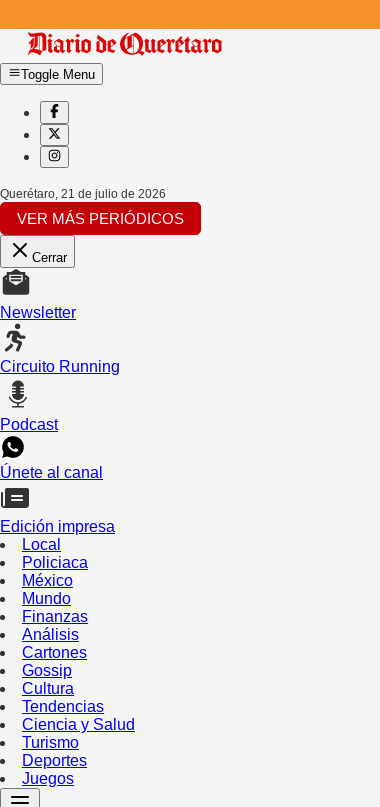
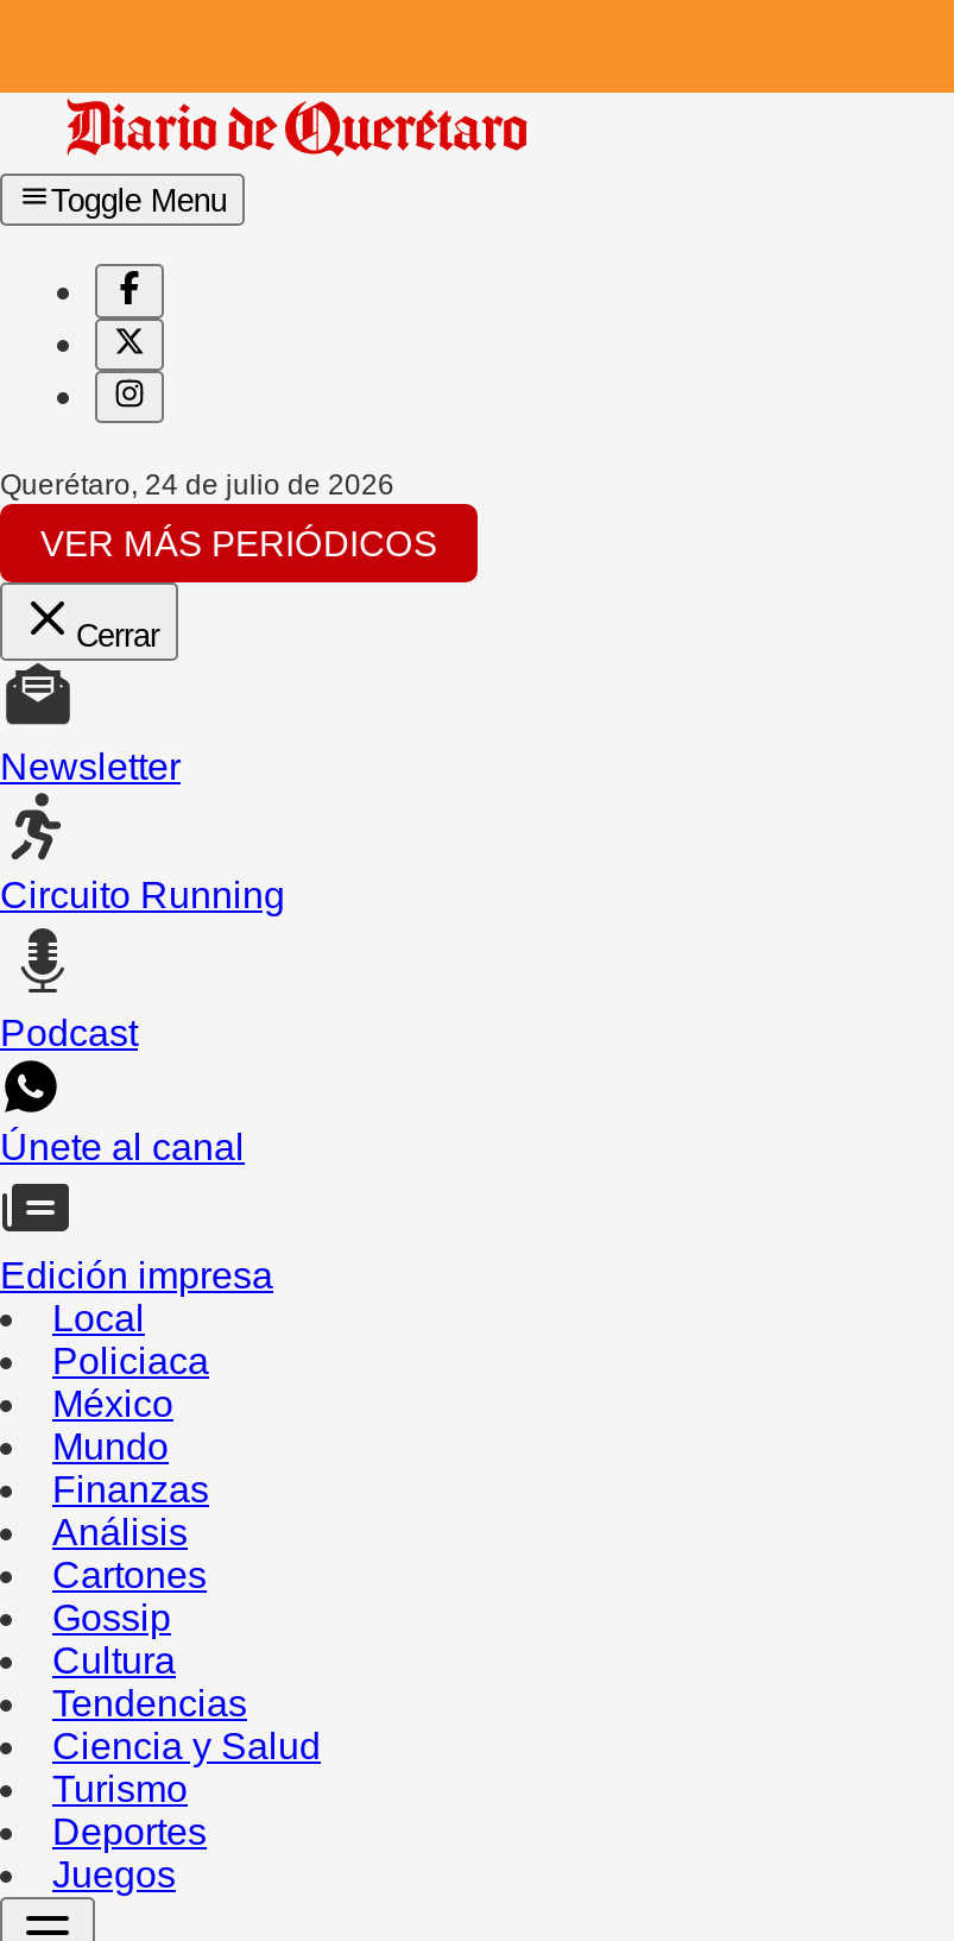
- Querétaro, 21 de julio de 2026
+ Querétaro, 24 de julio de 2026
